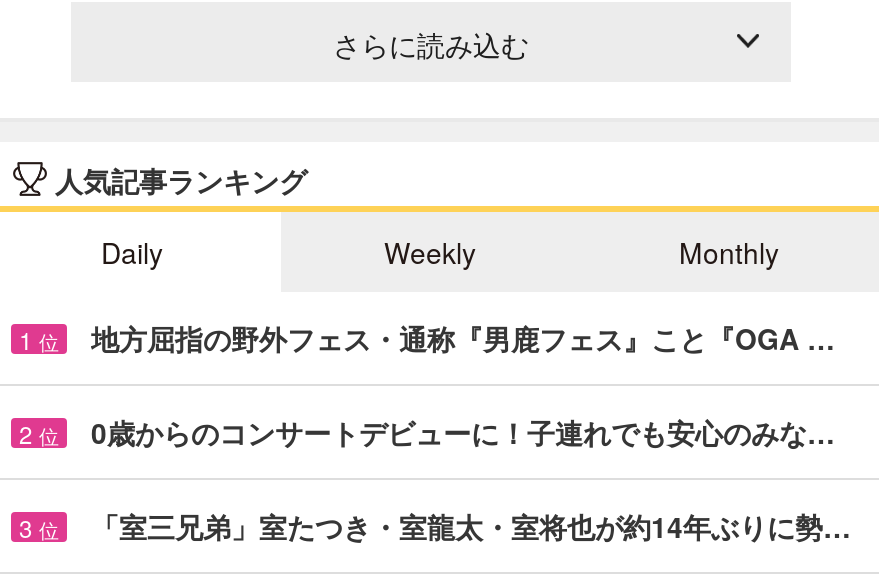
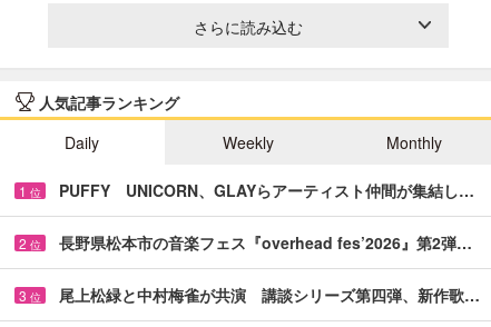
- 地方屈指の野外フェス・通称『男鹿フェス』こと『OGA …
+ PUFFY UNICORN、GLAYらアーティスト仲間が集結し…

- 0歳からのコンサートデビューに！子連れでも安心のみな…
+ 長野県松本市の音楽フェス『overhead fes’2026』第2弾…

- 「室三兄弟」室たつき・室龍太・室将也が約14年ぶりに勢…
+ 尾上松緑と中村梅雀が共演 講談シリーズ第四弾、新作歌…
